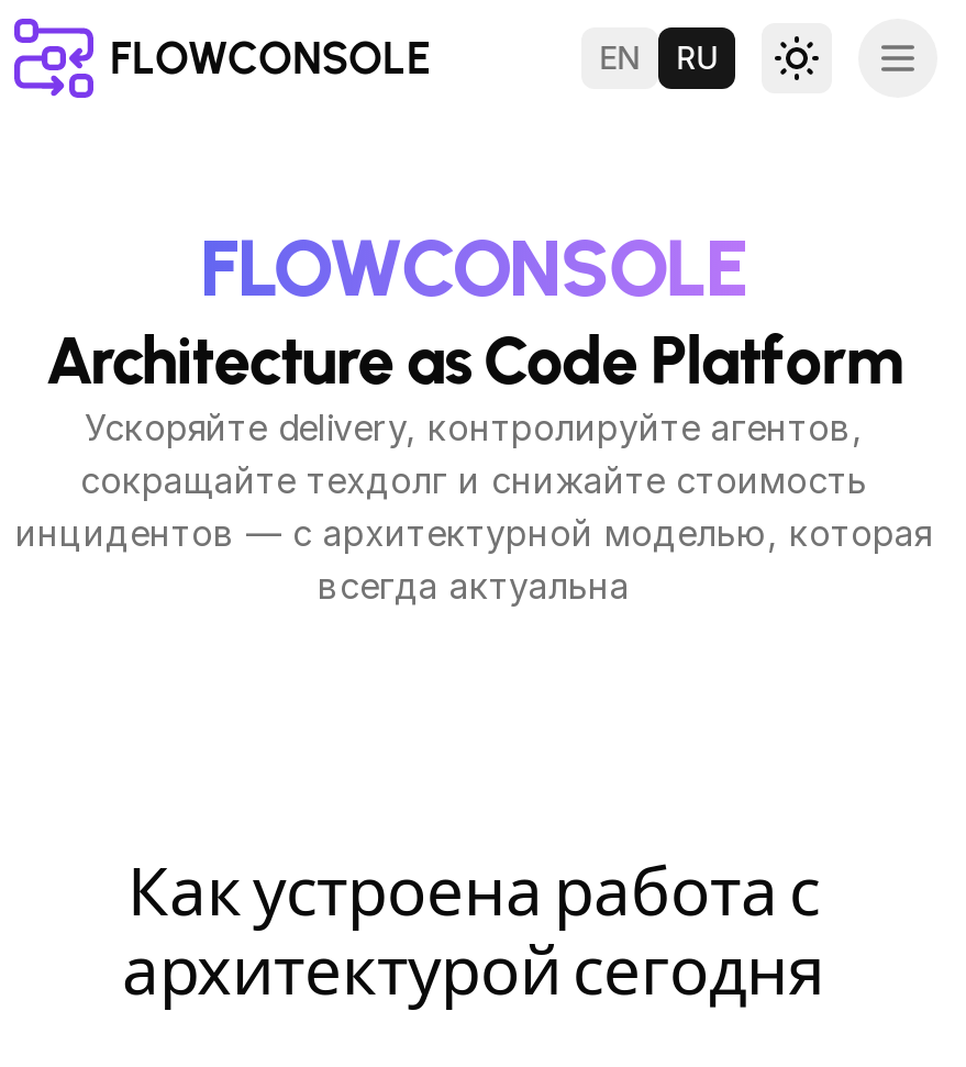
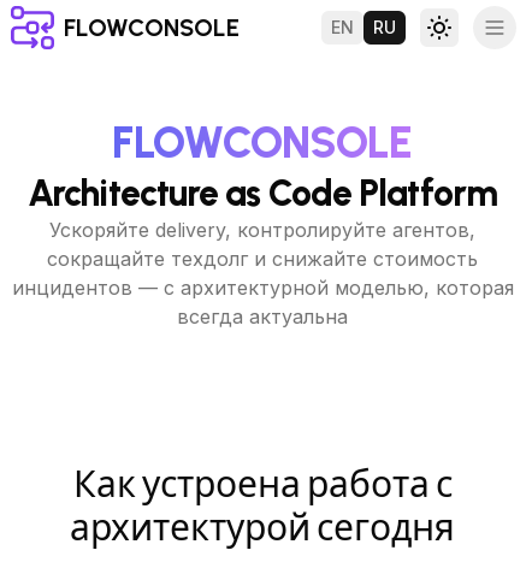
- Architect as Code Platform
+ Architecture as Code Platform
